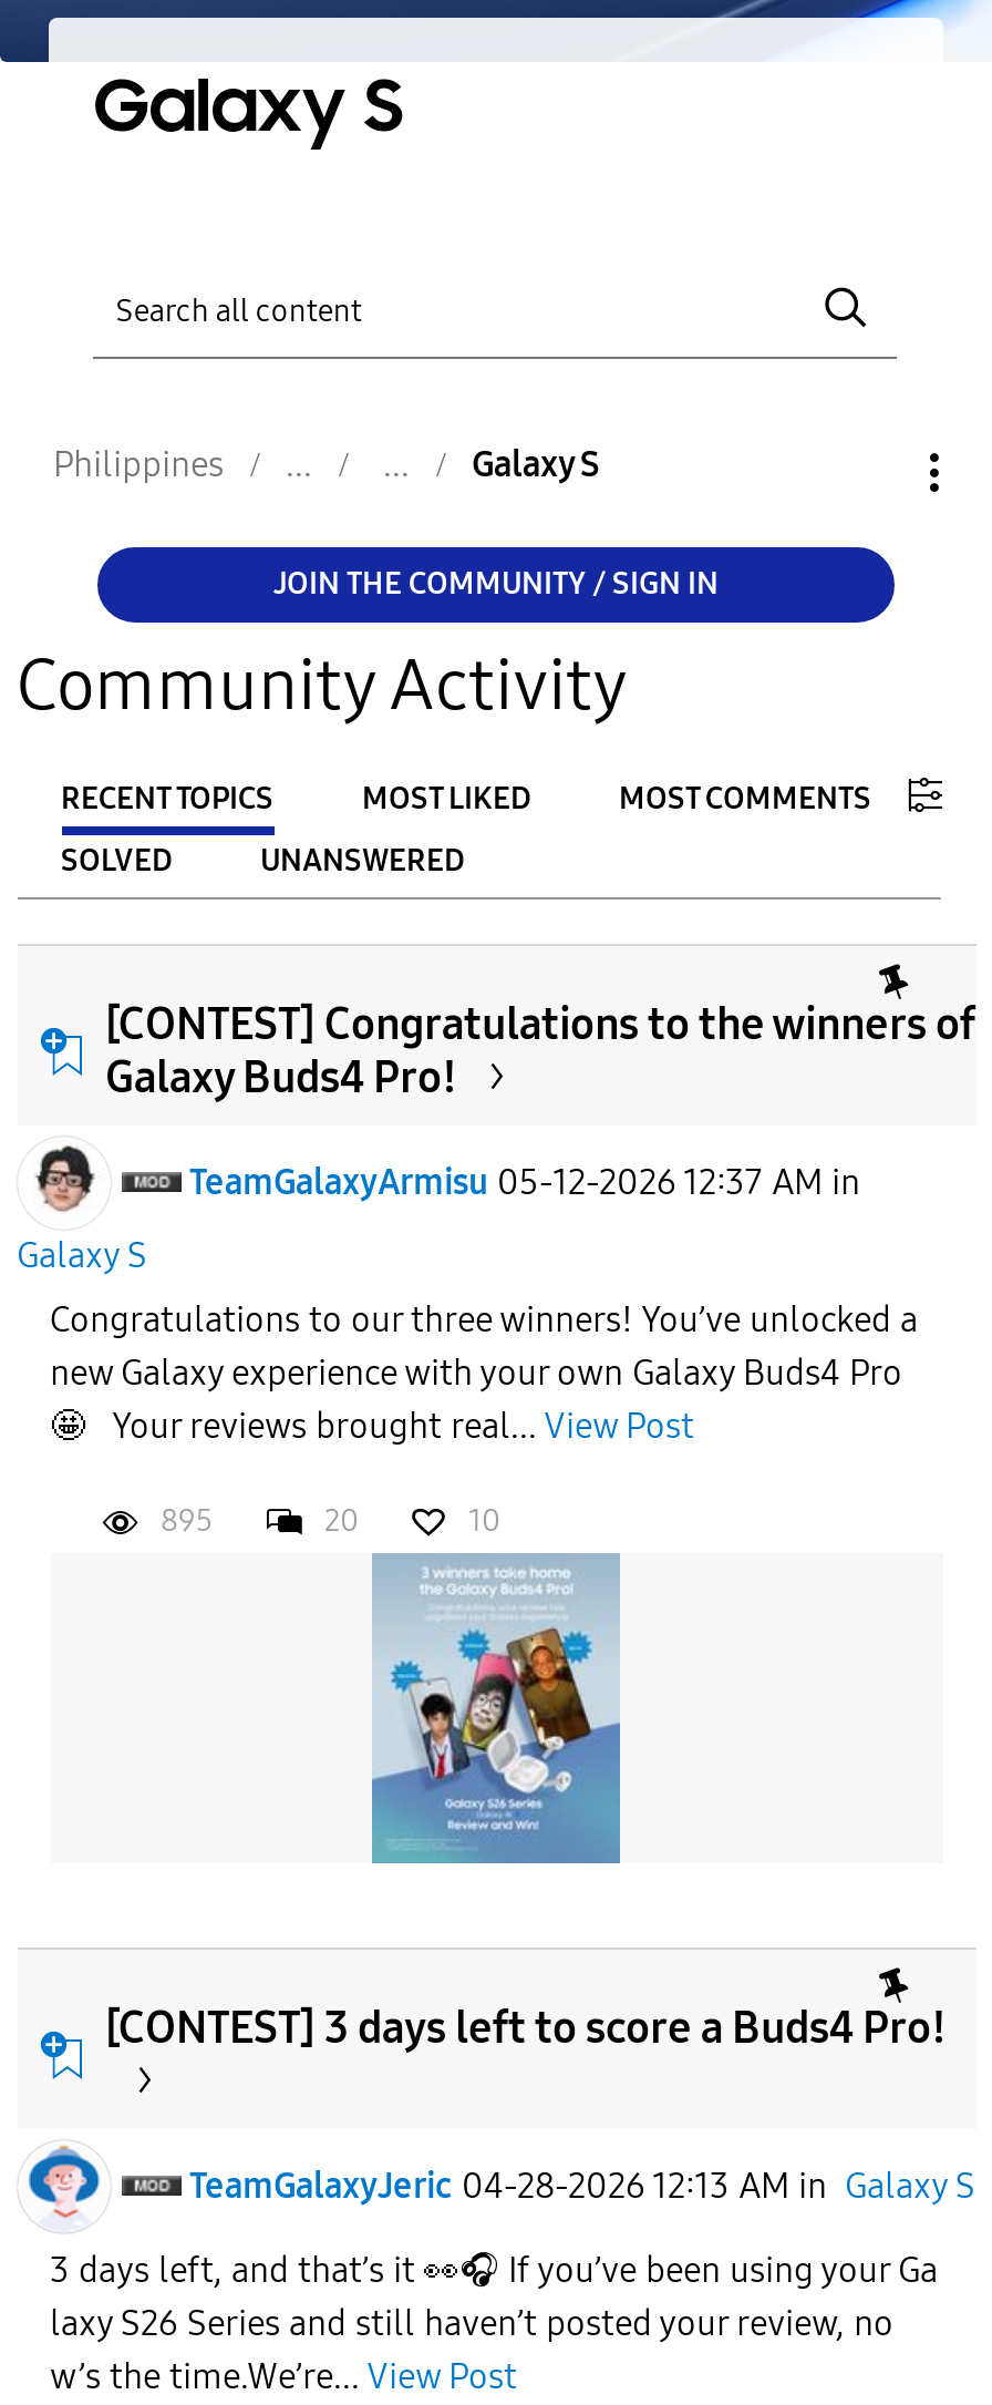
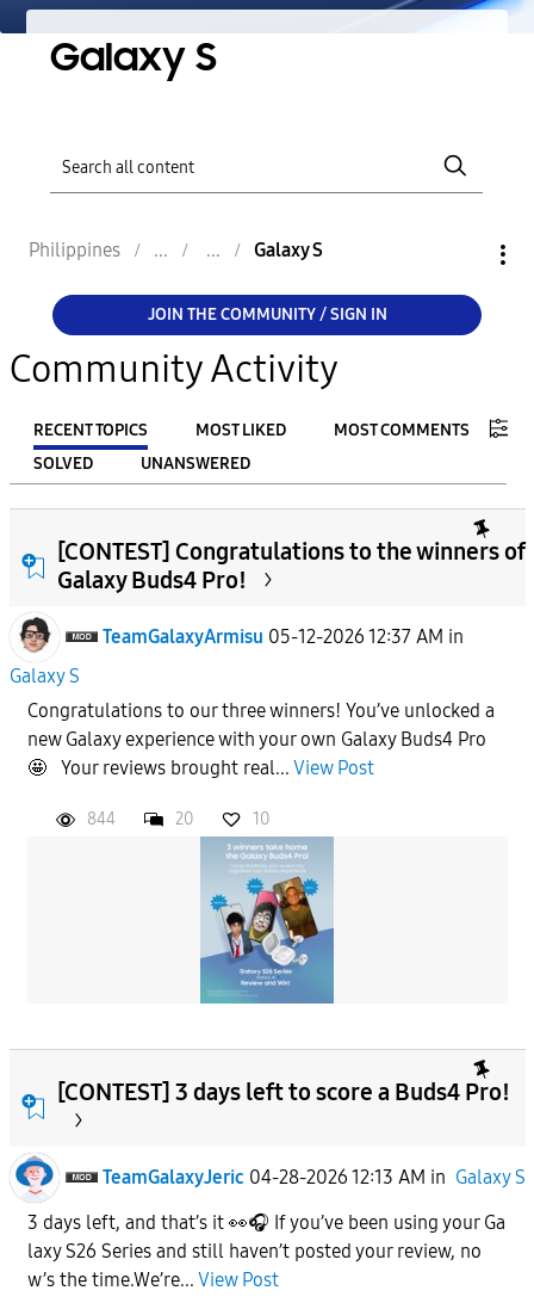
- 895
+ 844
